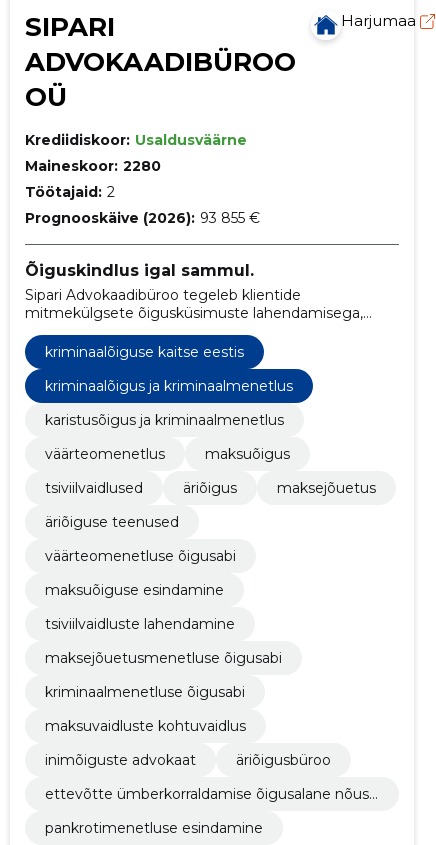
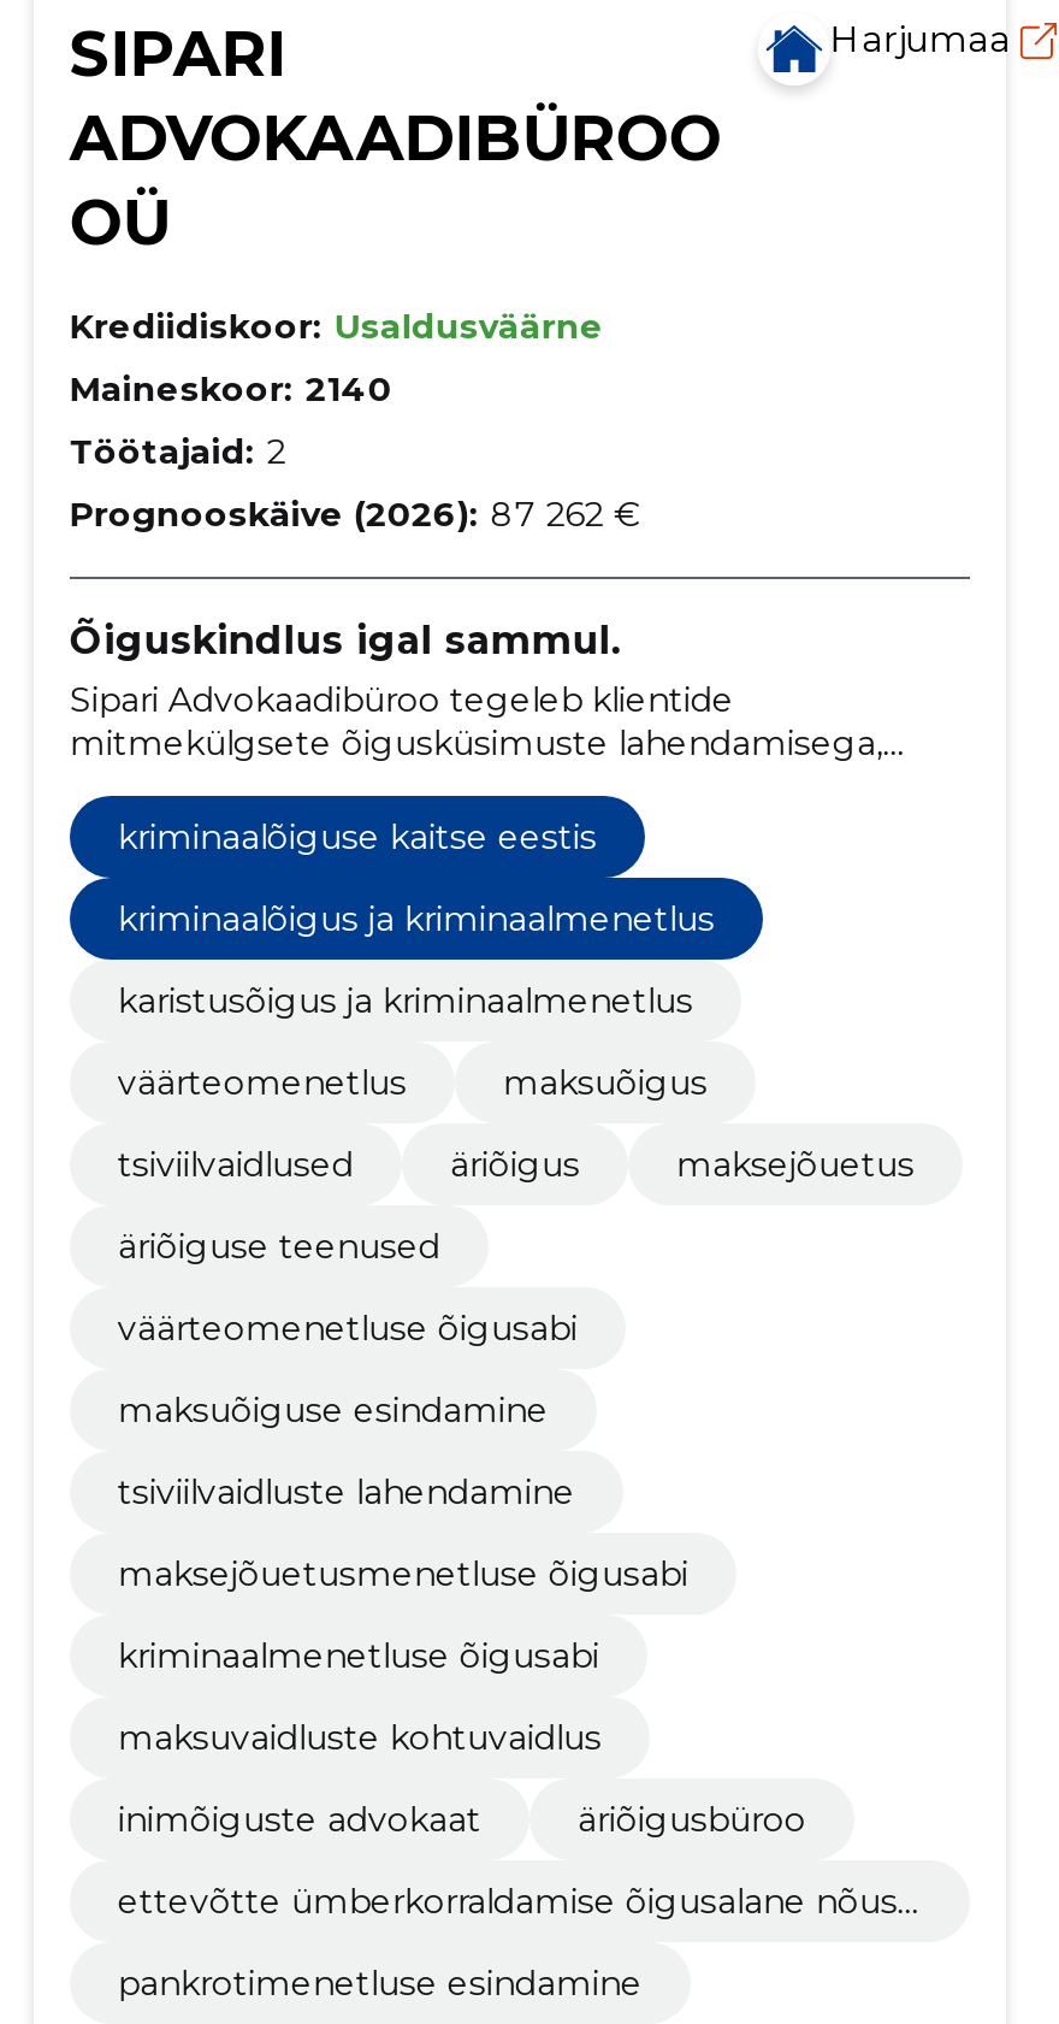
- Maineskoor: 2280
+ Maineskoor: 2140

- Prognooskäive (2026): 93 855 €
+ Prognooskäive (2026): 87 262 €
